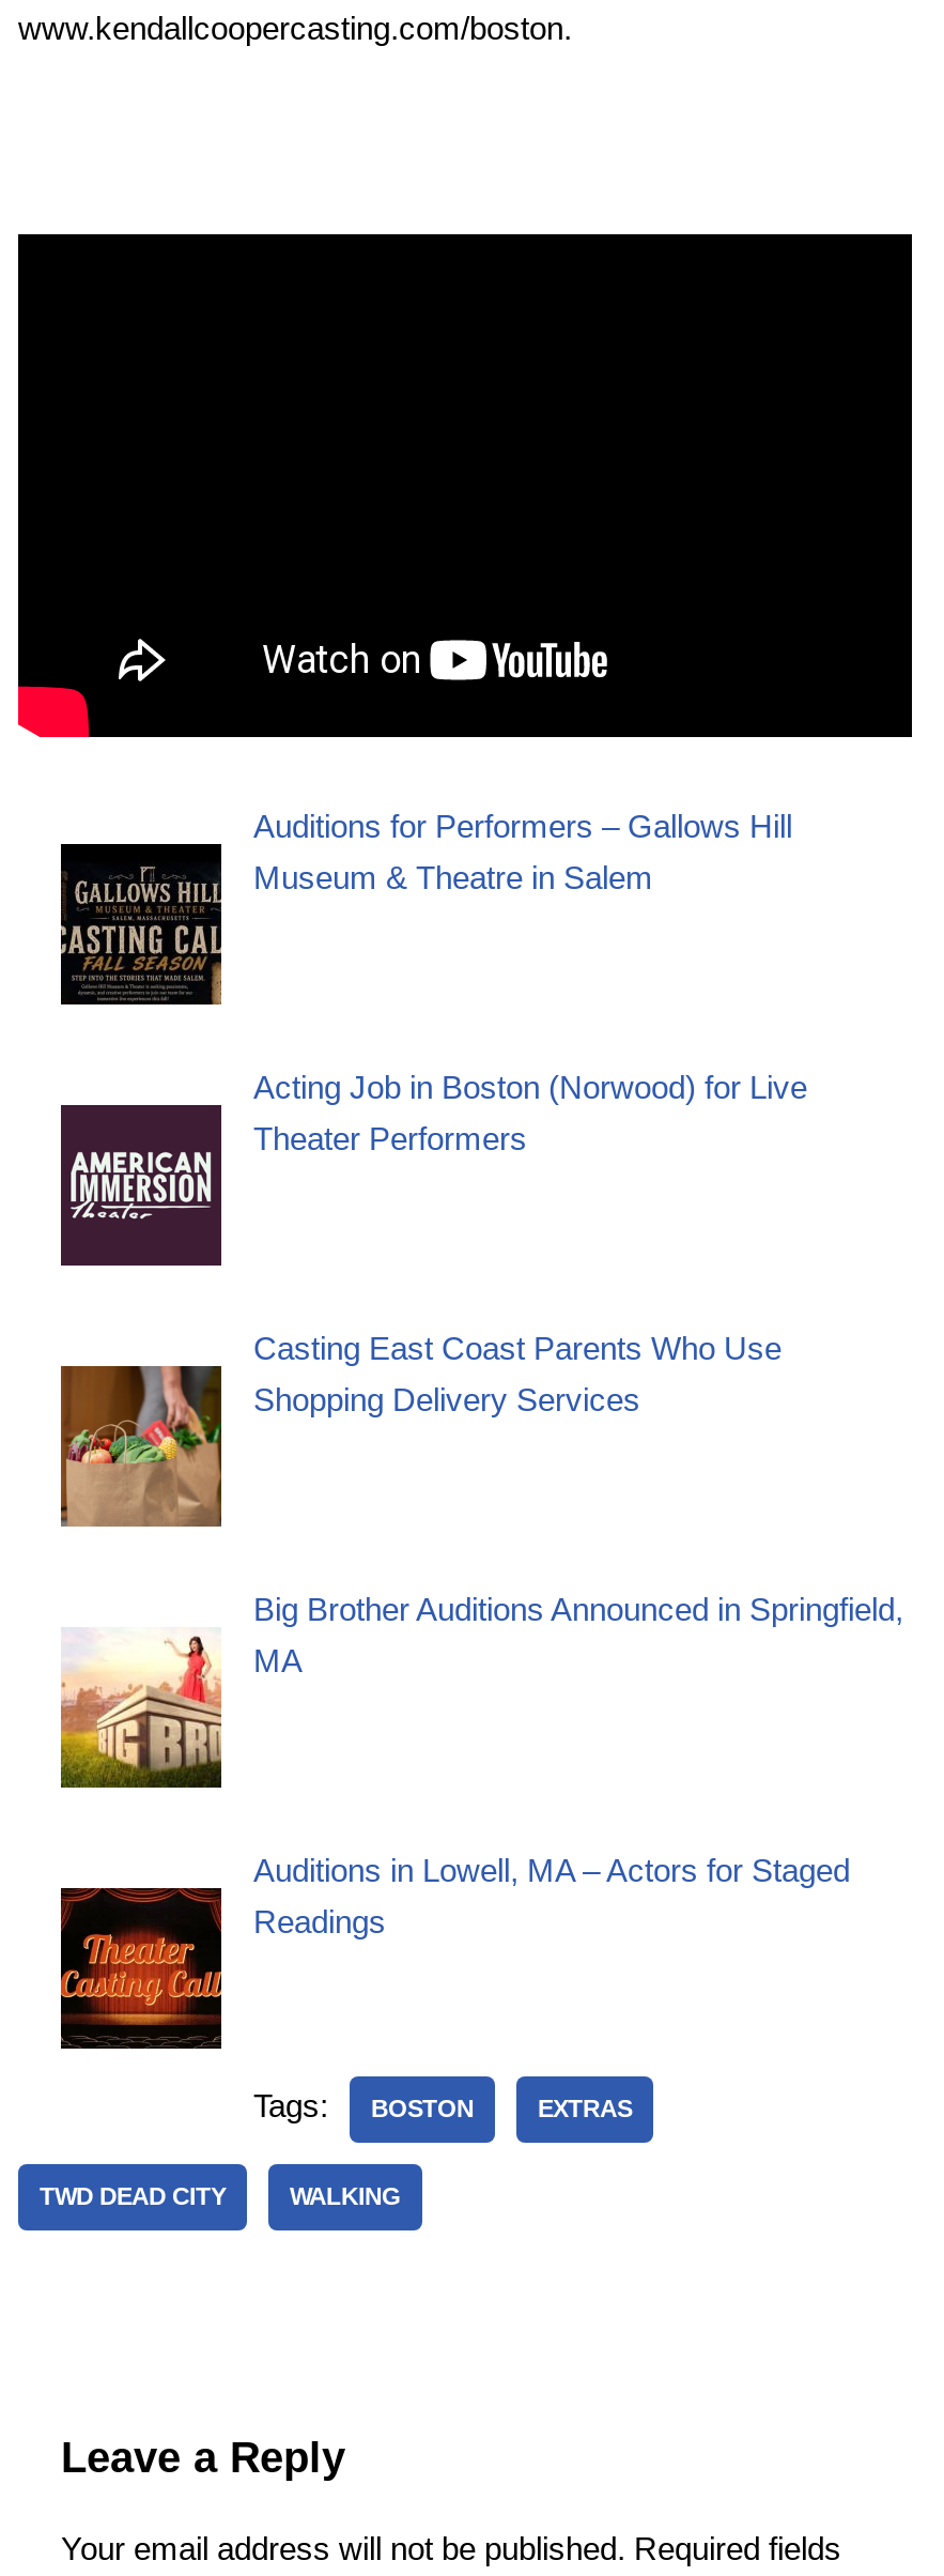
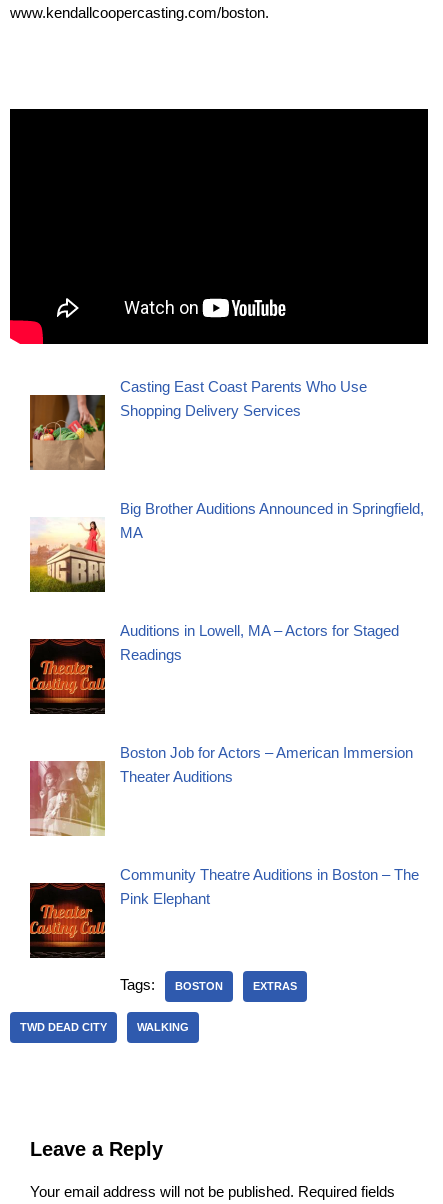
- [image]
- Auditions for Performers – Gallows Hill
- Museum & Theatre in Salem

- [image]
- Acting Job in Boston (Norwood) for Live
- Theater Performers

moved up: [image] | Casting East Coast Parents Who Use | Shopping Delivery Services | Big Brother Auditions Announced in Springfield, | MA | Auditions in Lowell, MA – Actors for Staged | Readings

moved up: [image]

+ [image]
+ Boston Job for Actors – American Immersion
+ Theater Auditions

+ Community Theatre Auditions in Boston – The
+ Pink Elephant
